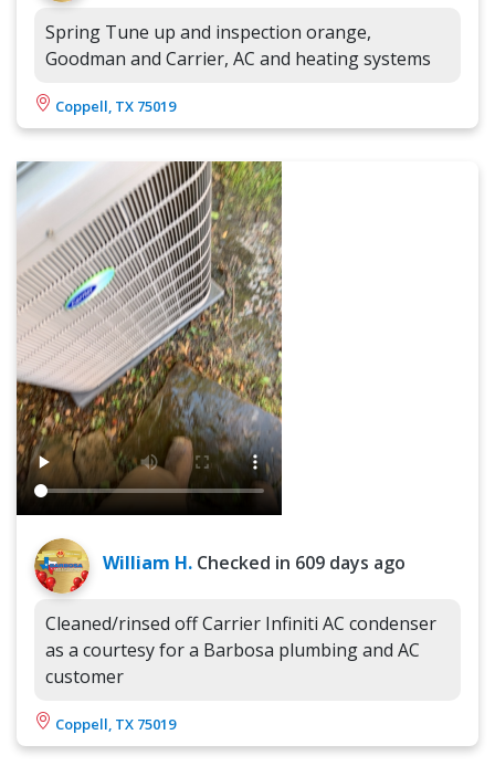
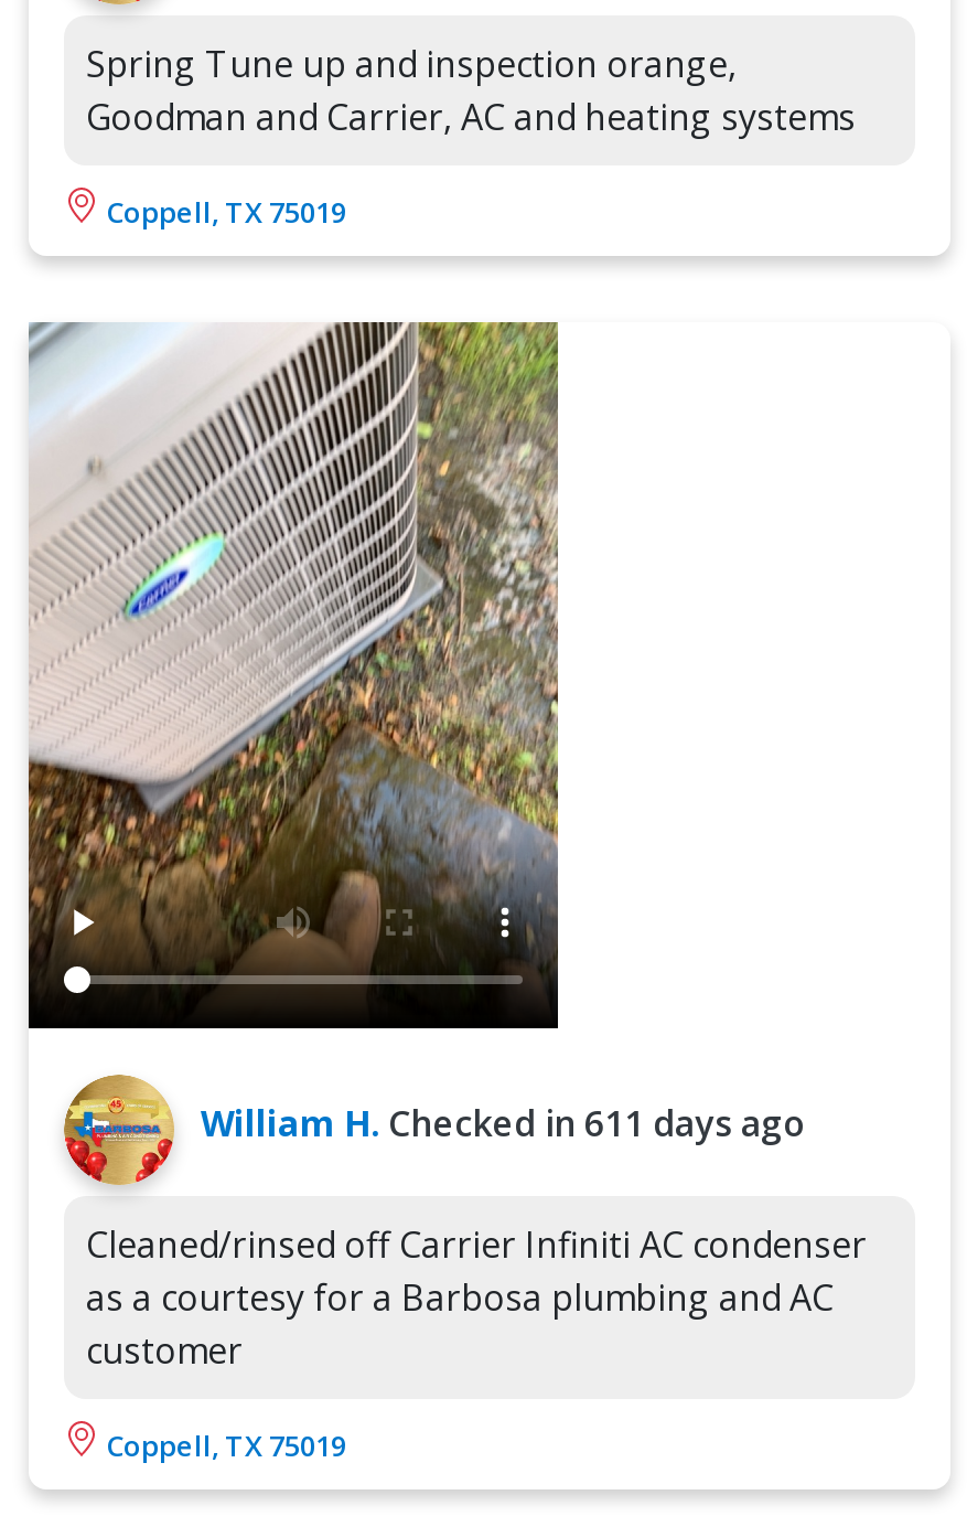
- William H. Checked in 609 days ago
+ William H. Checked in 611 days ago
